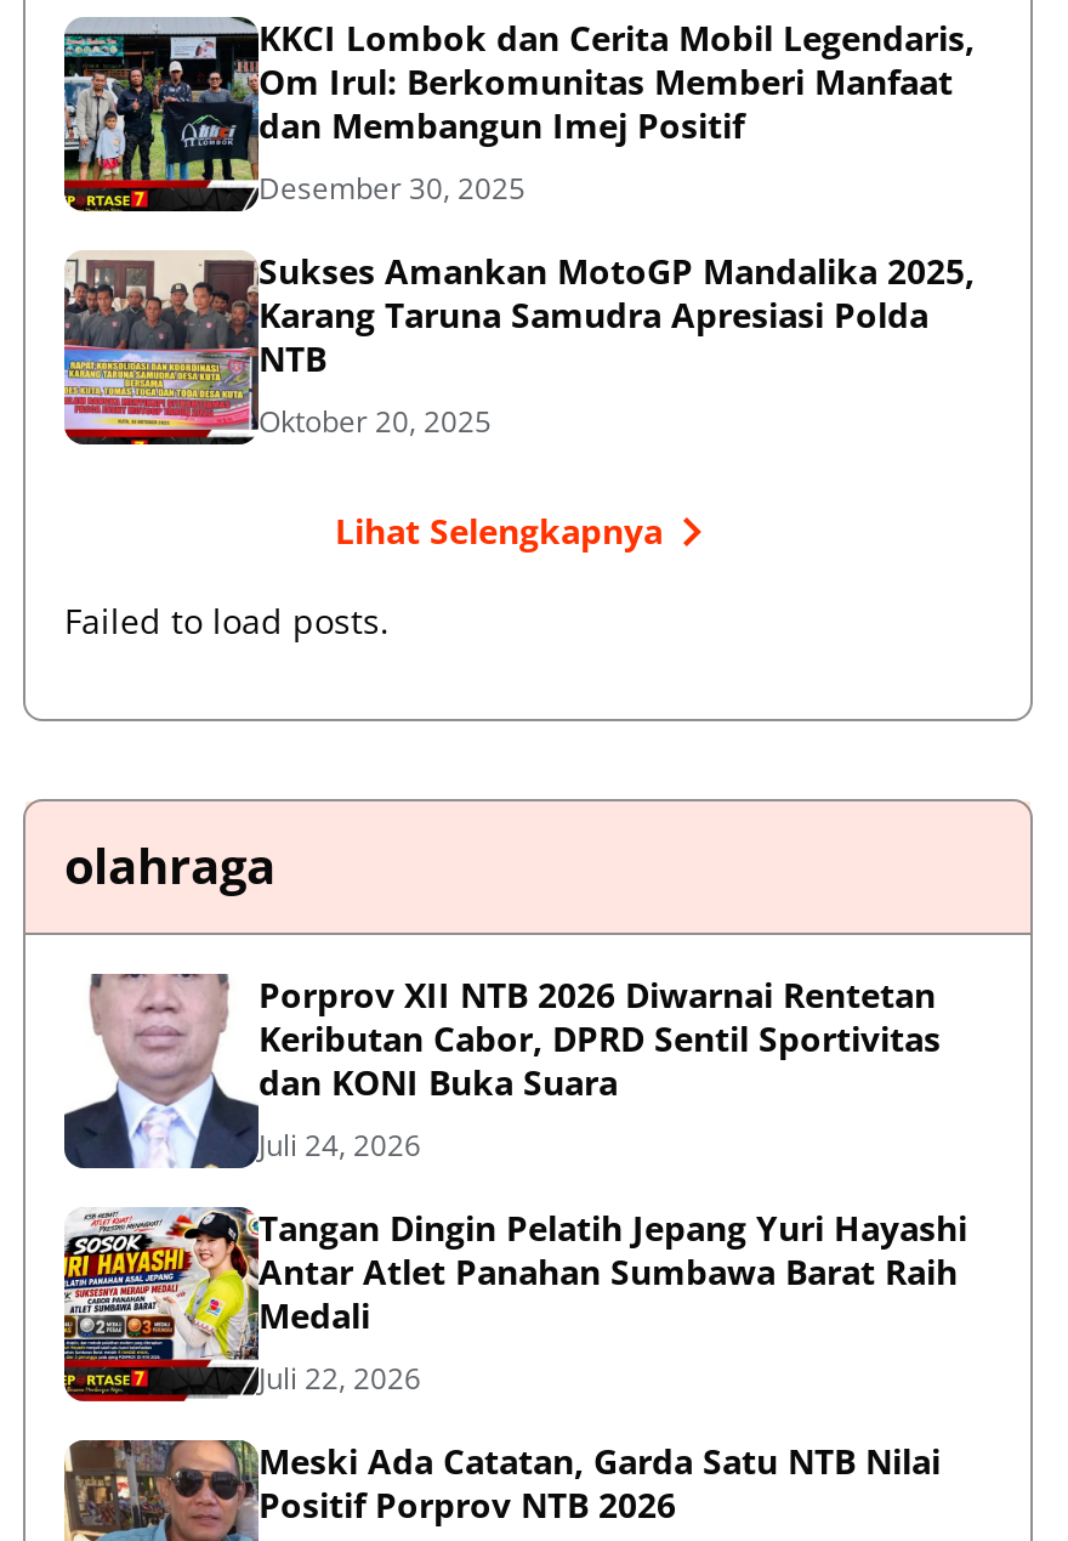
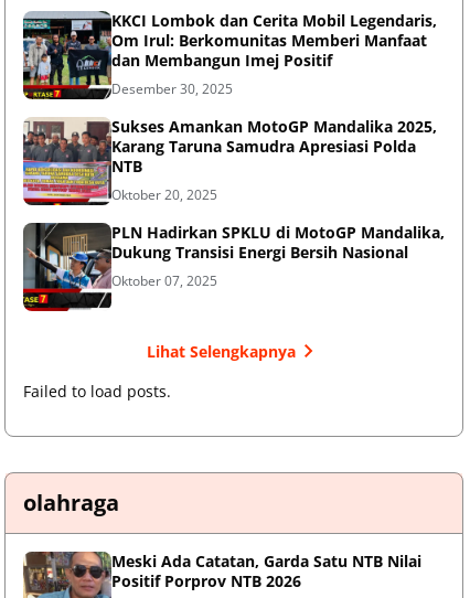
+ [image]
+ PLN Hadirkan SPKLU di MotoGP Mandalika,
+ Dukung Transisi Energi Bersih Nasional
+ Oktober 07, 2025

moved down: Lihat Selengkapnya | Failed to load posts. | olahraga

- [image]
- Porprov XII NTB 2026 Diwarnai Rentetan
- Keributan Cabor, DPRD Sentil Sportivitas
- dan KONI Buka Suara
- Juli 24, 2026
- Tangan Dingin Pelatih Jepang Yuri Hayashi
- Antar Atlet Panahan Sumbawa Barat Raih
- Medali
- Juli 22, 2026

- [image]
